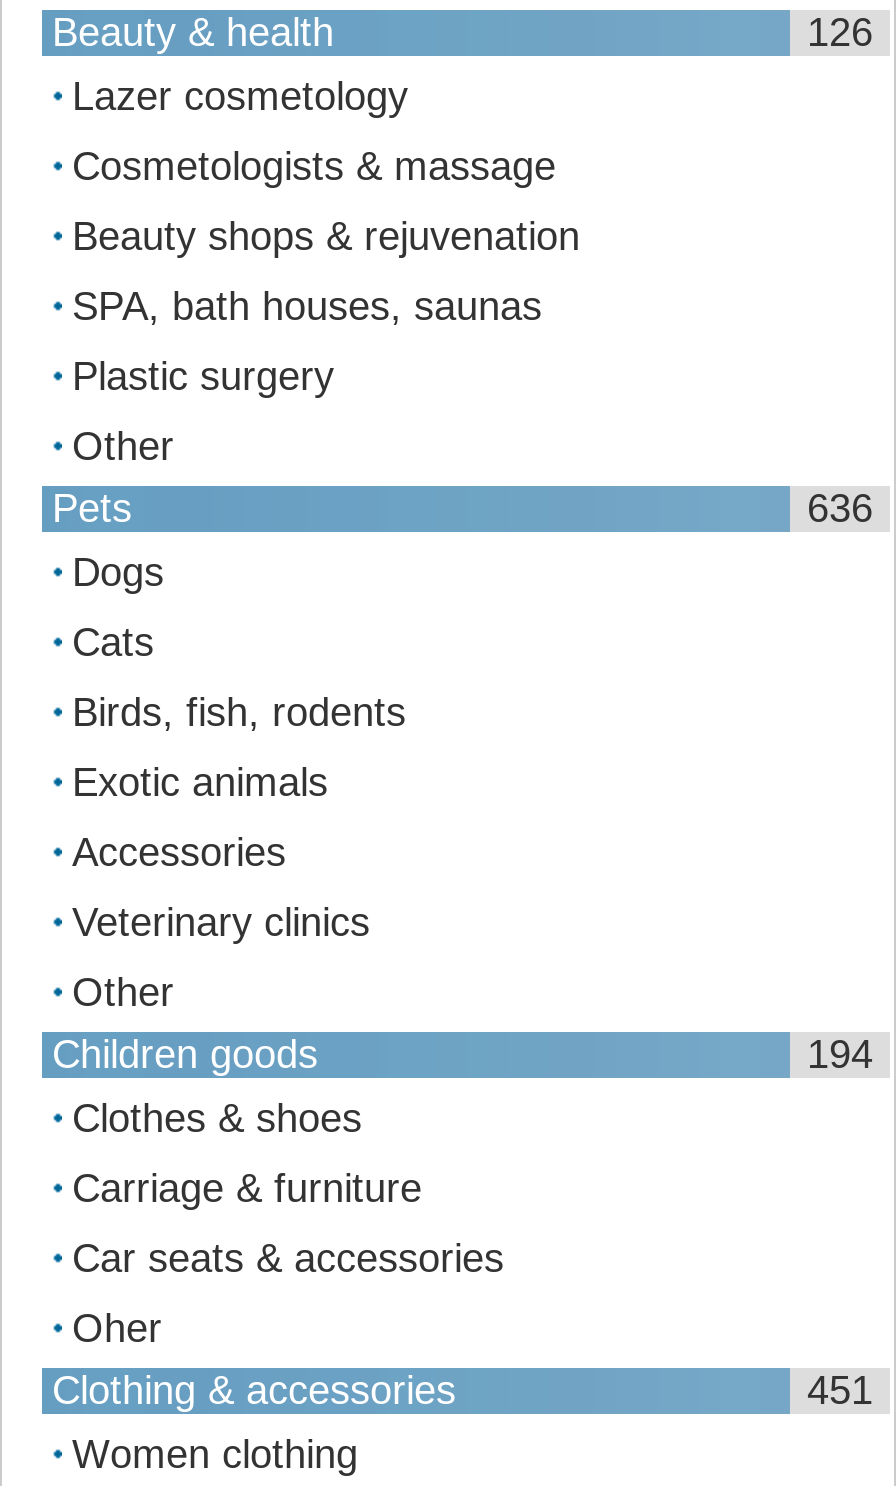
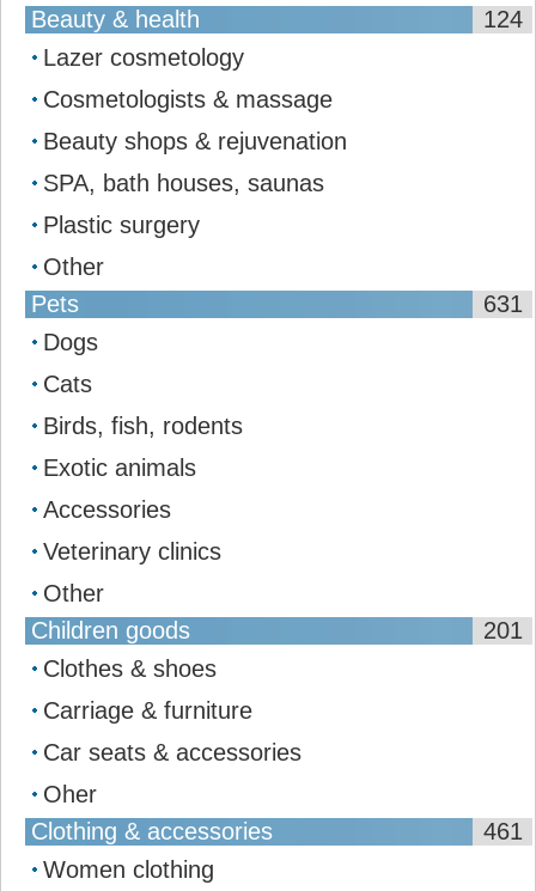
- 126
+ 124

- 636
+ 631

- 194
+ 201

- 451
+ 461
